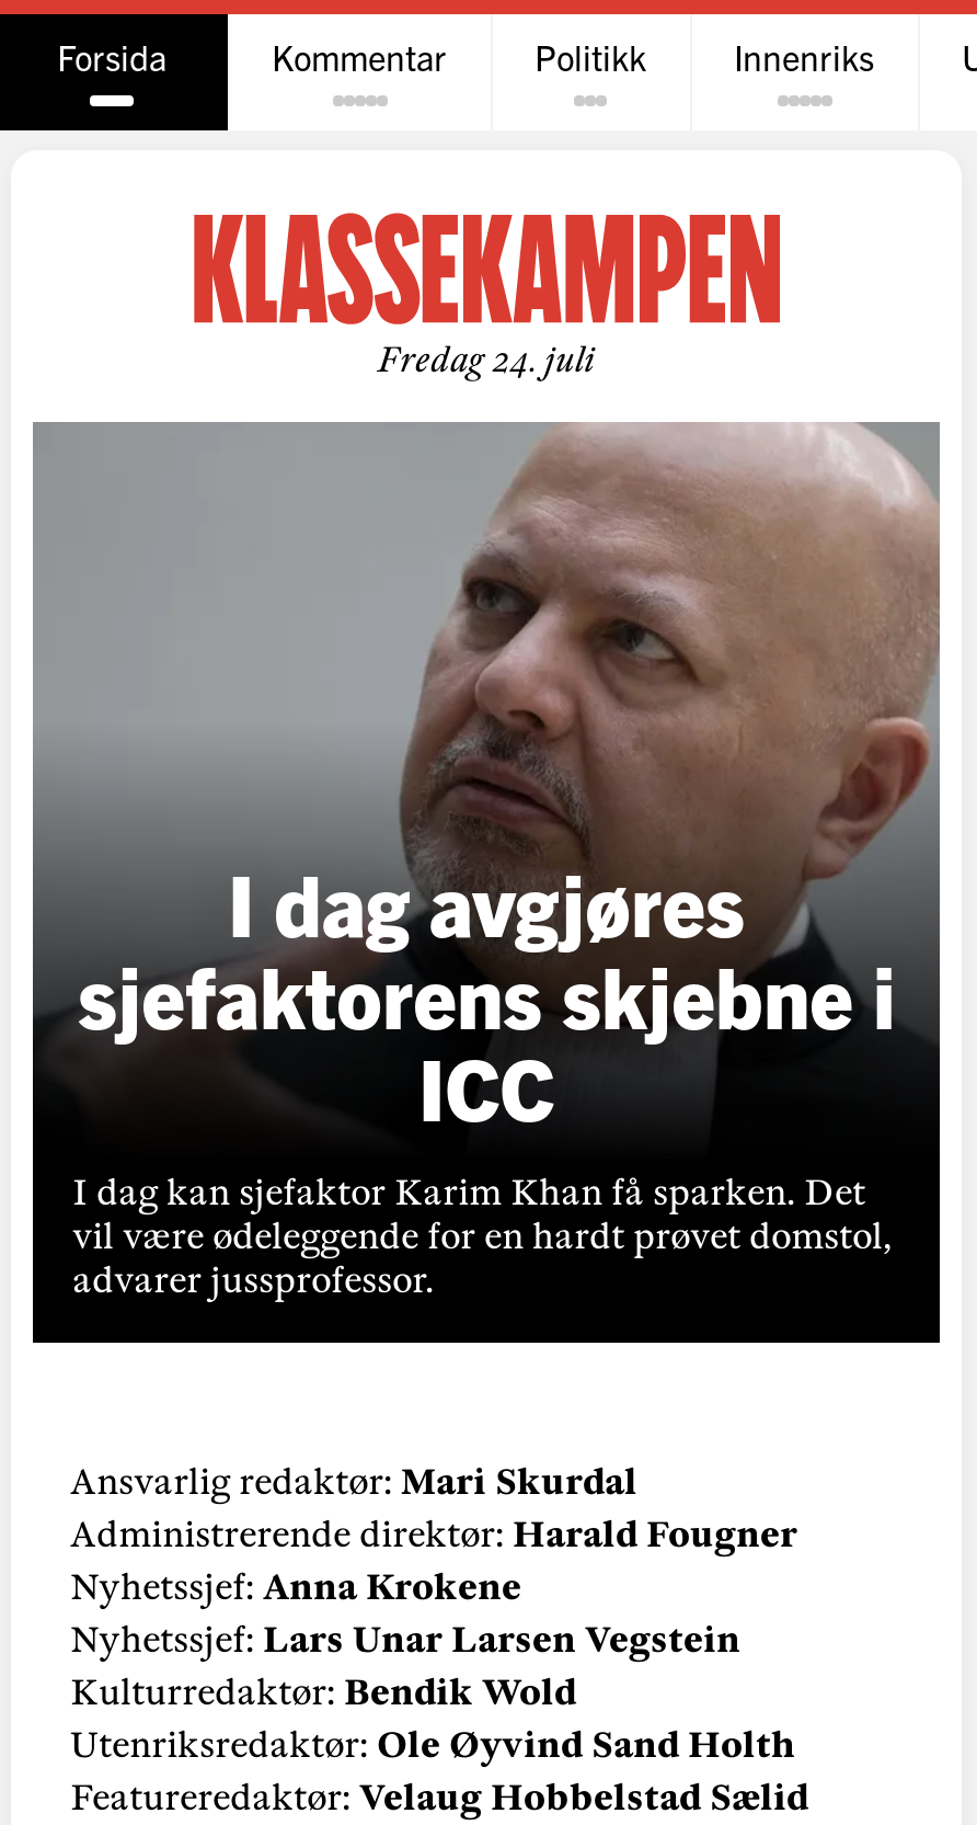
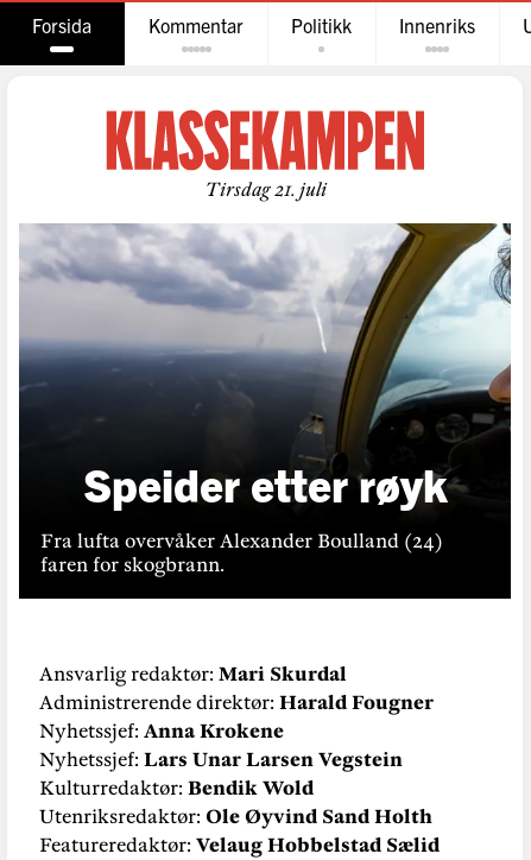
- Fredag 24. juli
+ Tirsdag 21. juli

- [image]
- I dag avgjøres
- sjefaktorens skjebne i
- ICC
- I dag kan sjefaktor Karim Khan få sparken. Det
- vil være ødeleggende for en hardt prøvet domstol,
- advarer jussprofessor.
+ [image]
+ Speider etter røyk
+ Fra lufta overvåker Alexander Boulland (24)
+ faren for skogbrann.
